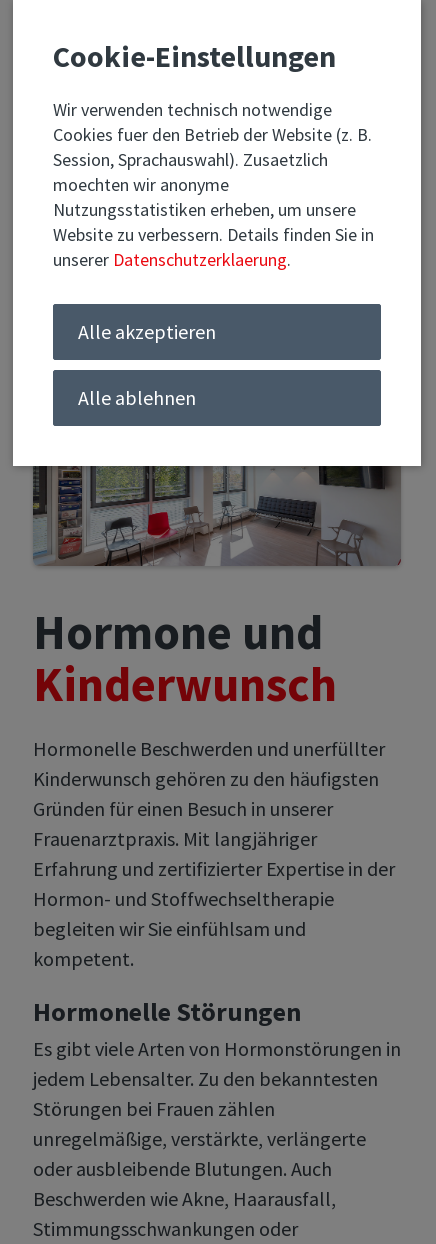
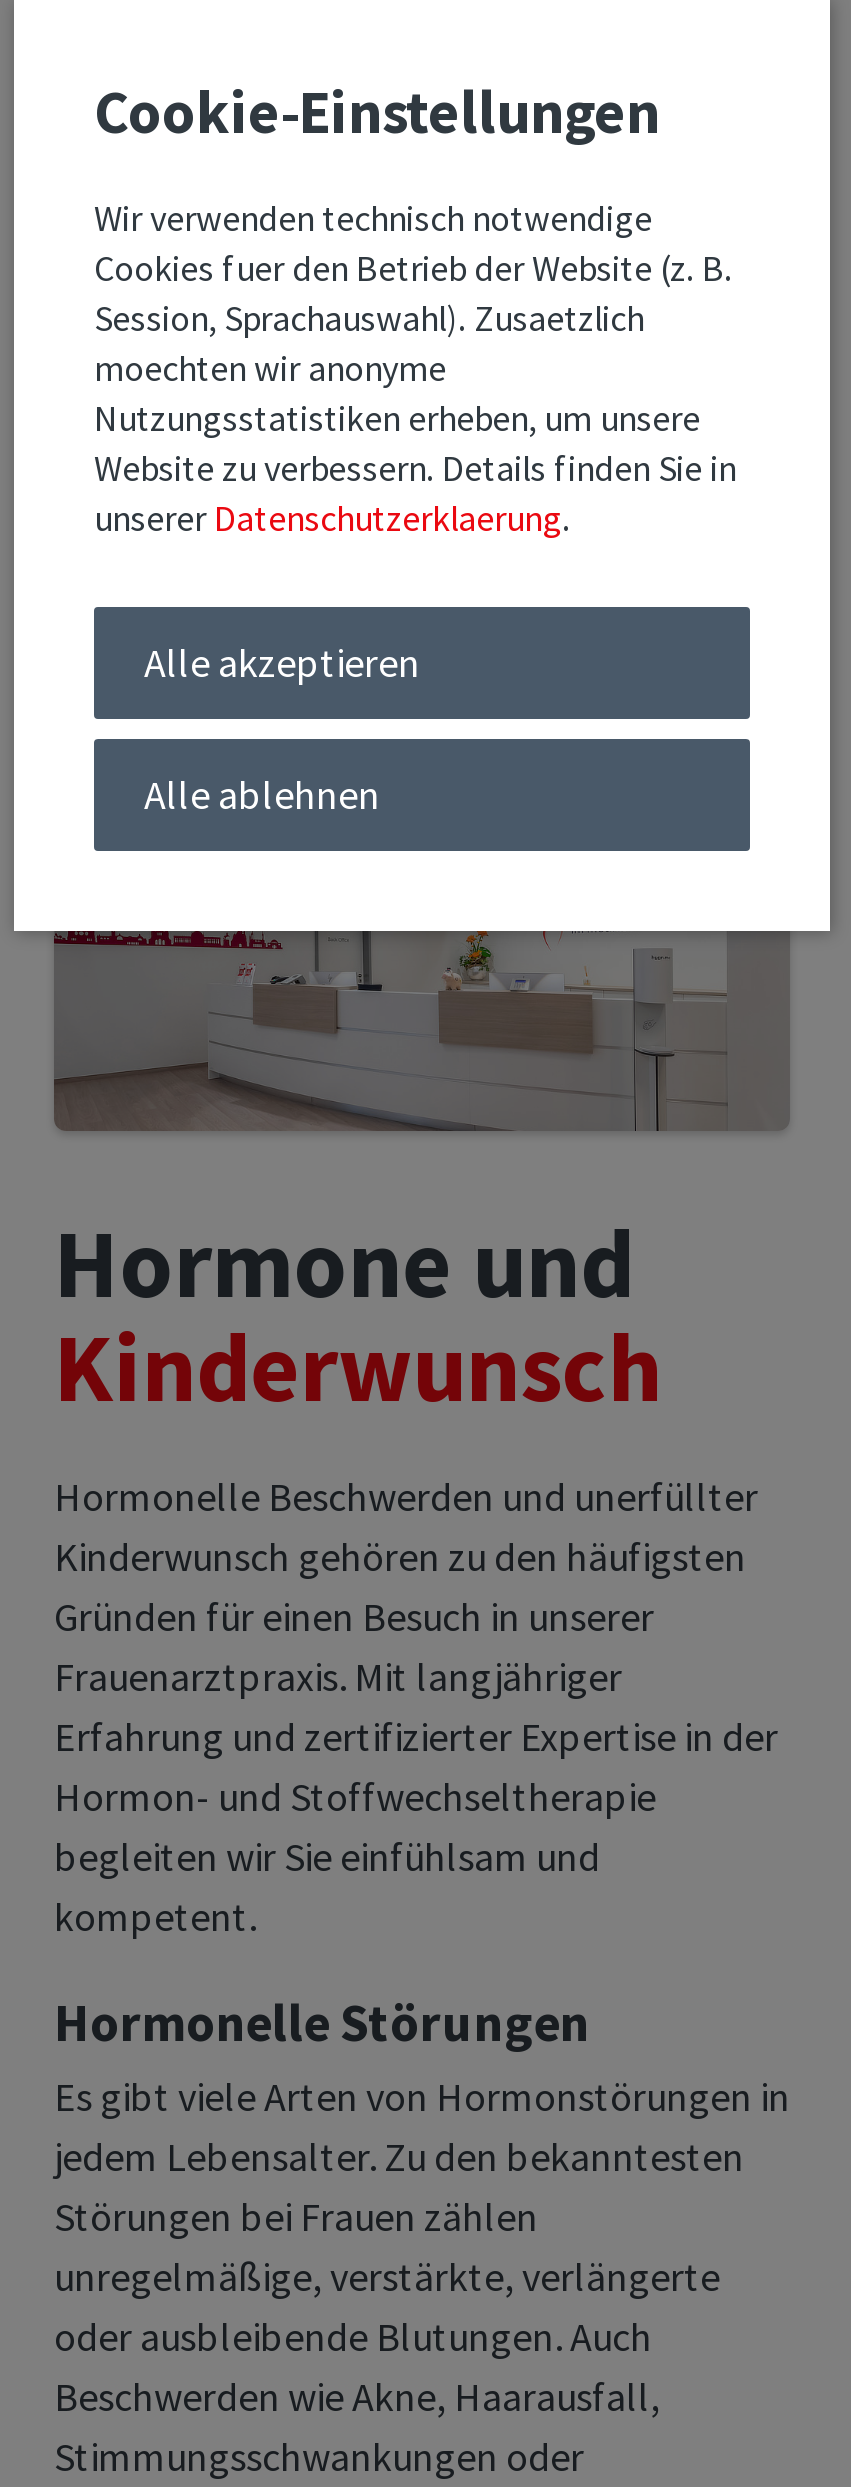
- [image]
+ [image]
